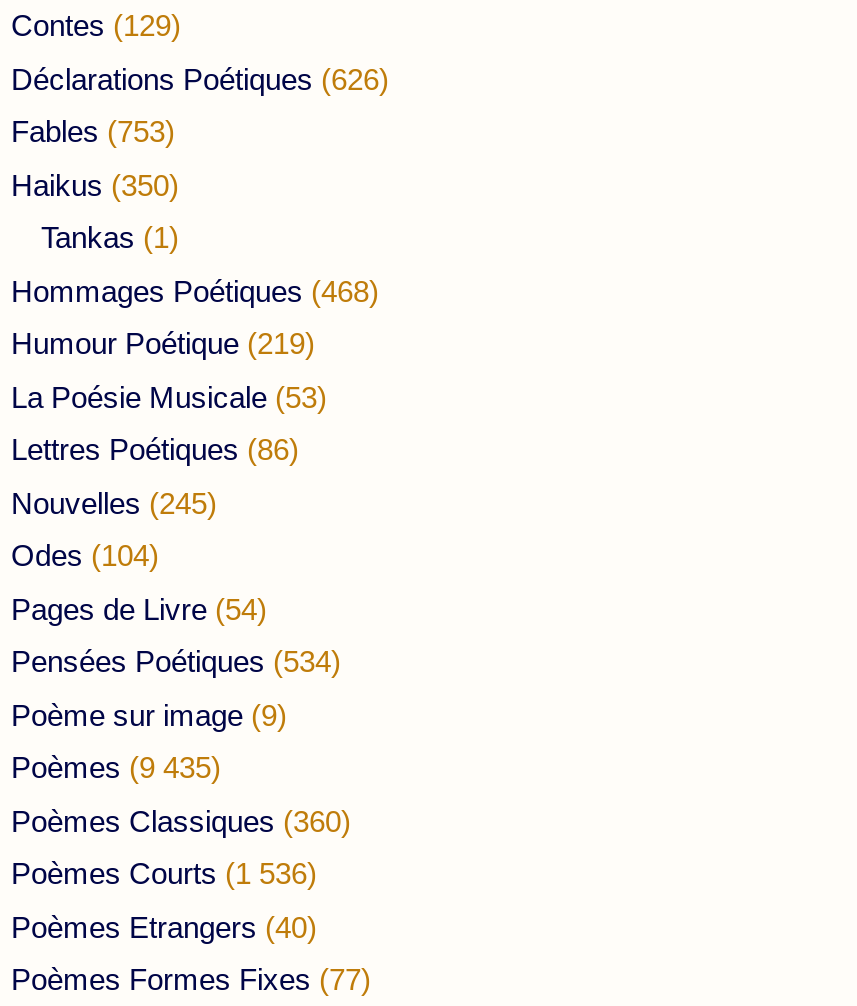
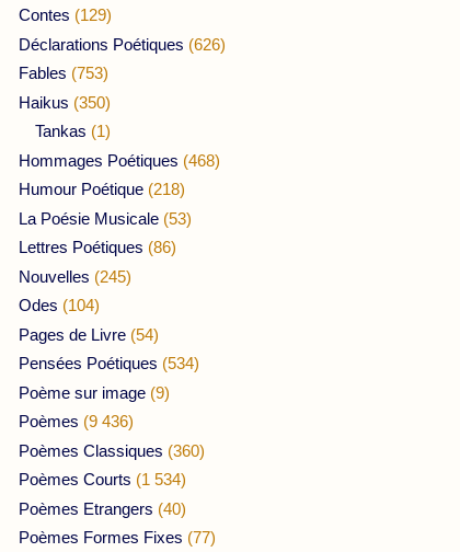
- Humour Poétique (219)
+ Humour Poétique (218)

- Poèmes (9 435)
+ Poèmes (9 436)

- Poèmes Courts (1 536)
+ Poèmes Courts (1 534)
